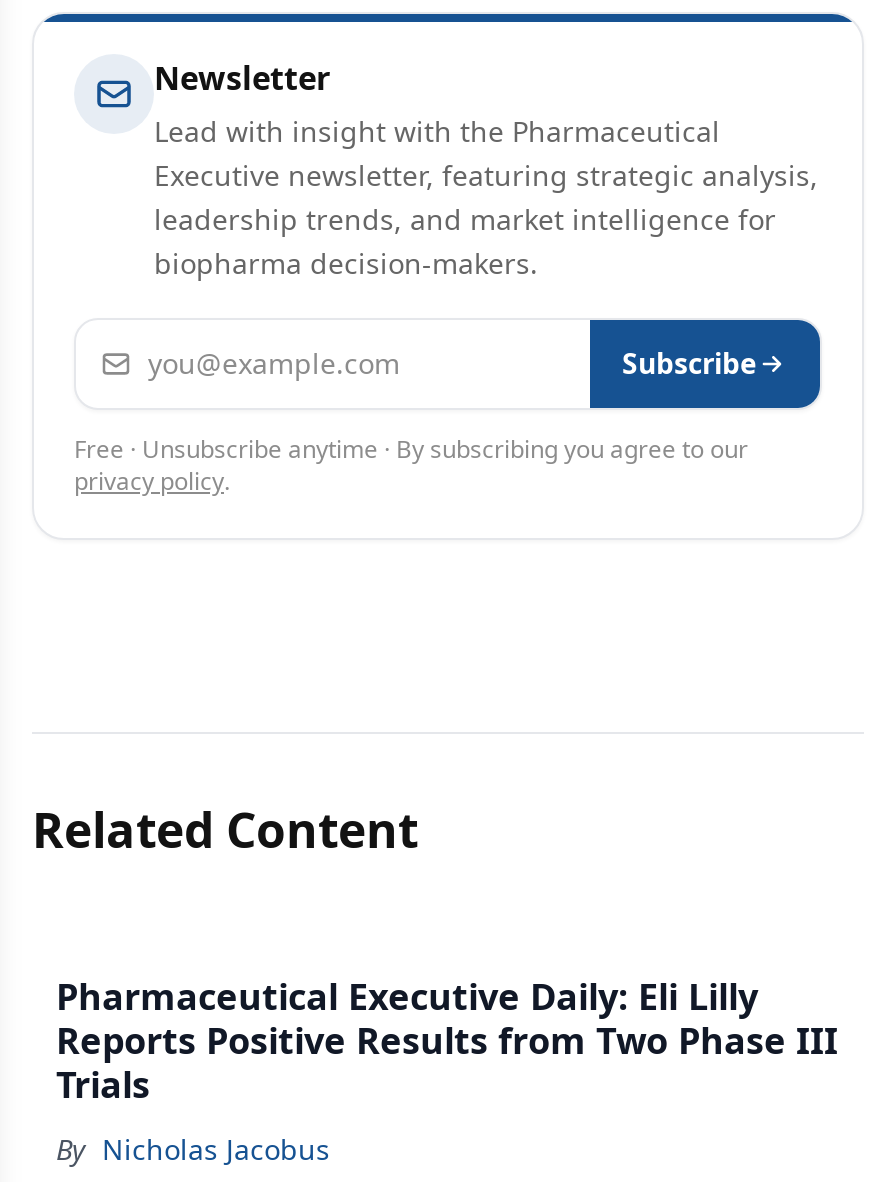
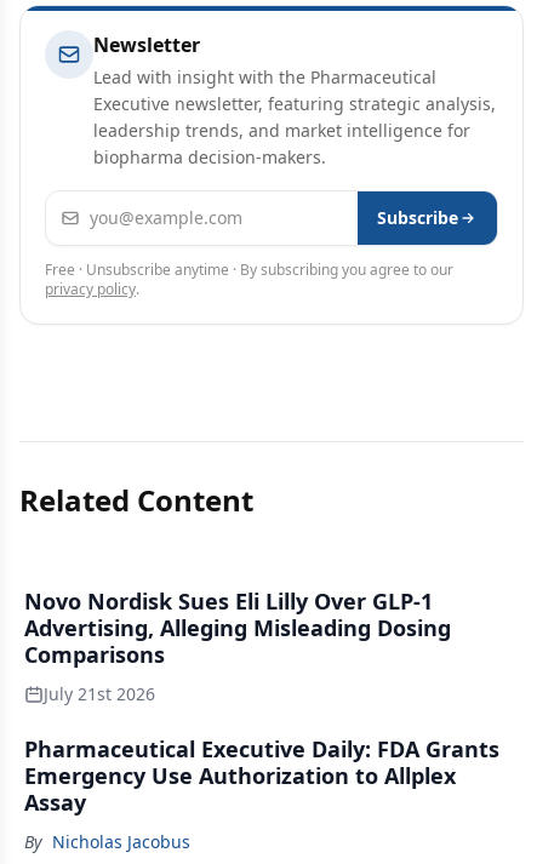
- Pharmaceutical Executive Daily: Eli Lilly
- Reports Positive Results from Two Phase III
- Trials
+ Novo Nordisk Sues Eli Lilly Over GLP-1
+ Advertising, Alleging Misleading Dosing
+ Comparisons
+ July 21st 2026
+ Pharmaceutical Executive Daily: FDA Grants
+ Emergency Use Authorization to Allplex
+ Assay
